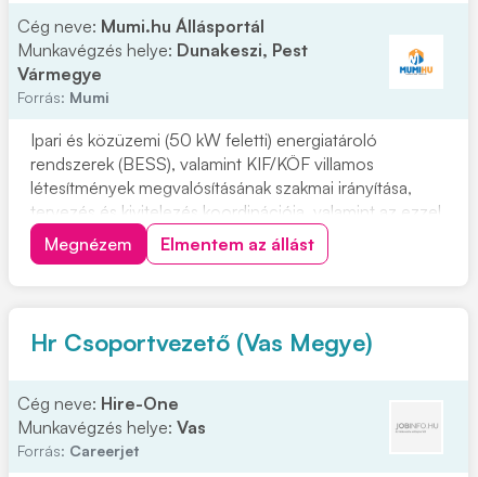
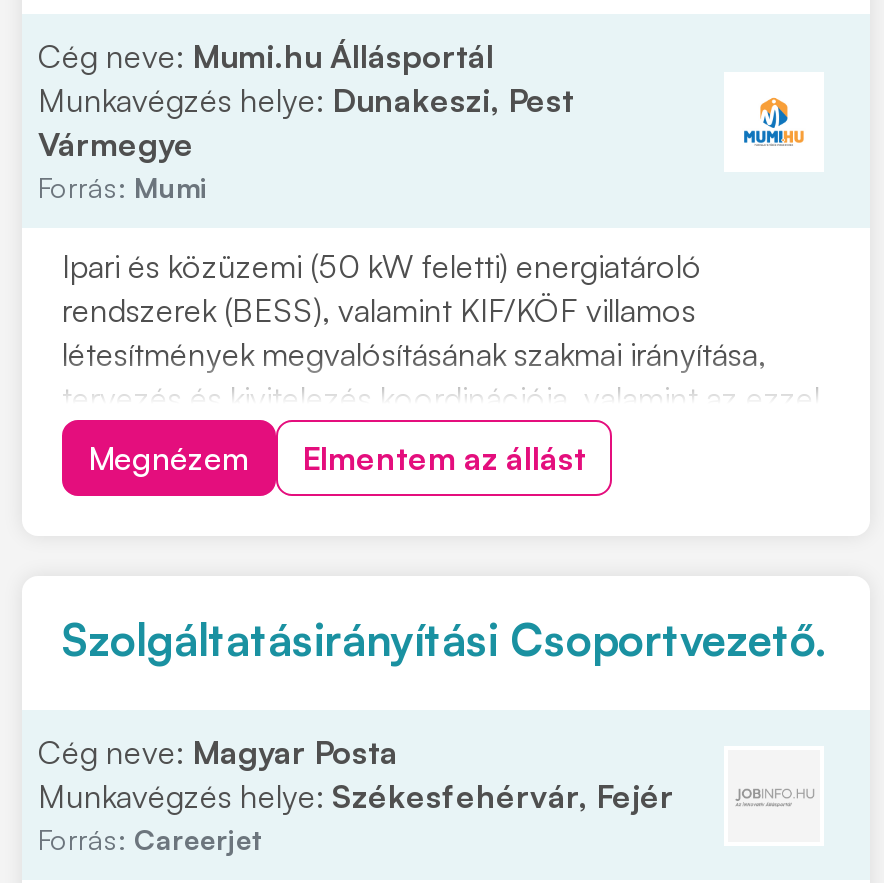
- Hr Csoportvezető (Vas Megye)
+ Szolgáltatásirányítási Csoportvezető.

- Cég neve: Hire-One
- Munkavégzés helye: Vas
+ Cég neve: Magyar Posta
+ Munkavégzés helye: Székesfehérvár, Fejér
